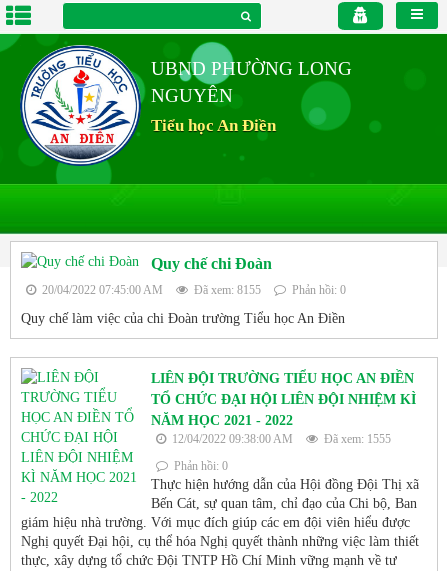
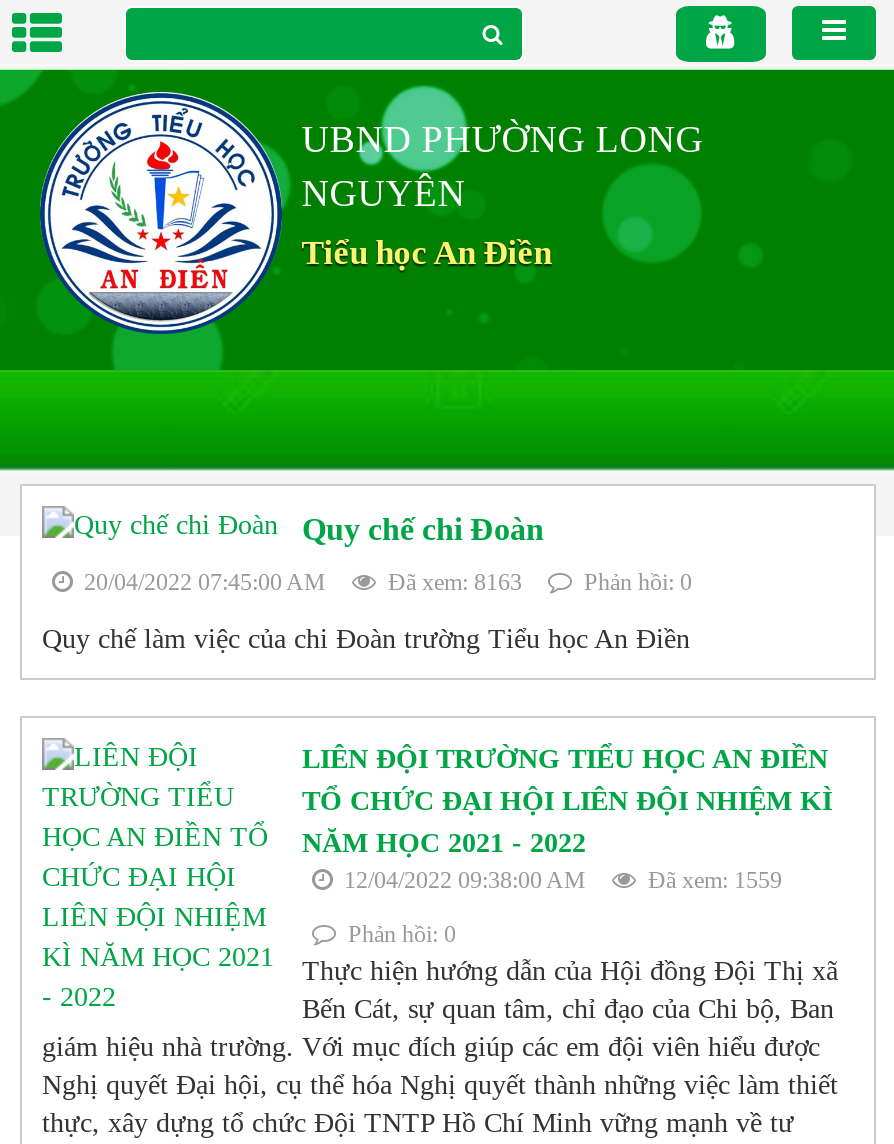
- 20/04/2022 07:45:00 AM Đã xem: 8155 Phản hồi: 0
+ 20/04/2022 07:45:00 AM Đã xem: 8163 Phản hồi: 0

- 12/04/2022 09:38:00 AM Đã xem: 1555
+ 12/04/2022 09:38:00 AM Đã xem: 1559
